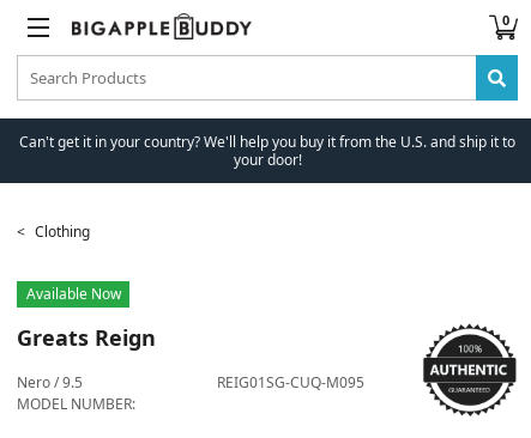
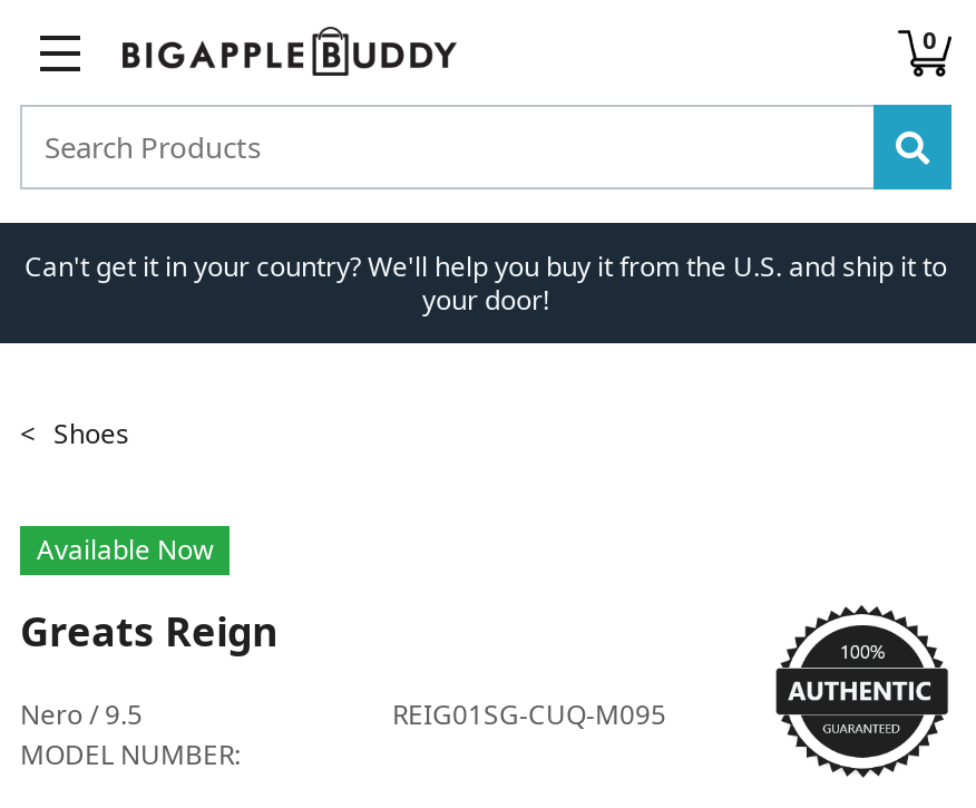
- Clothing
+ Shoes
